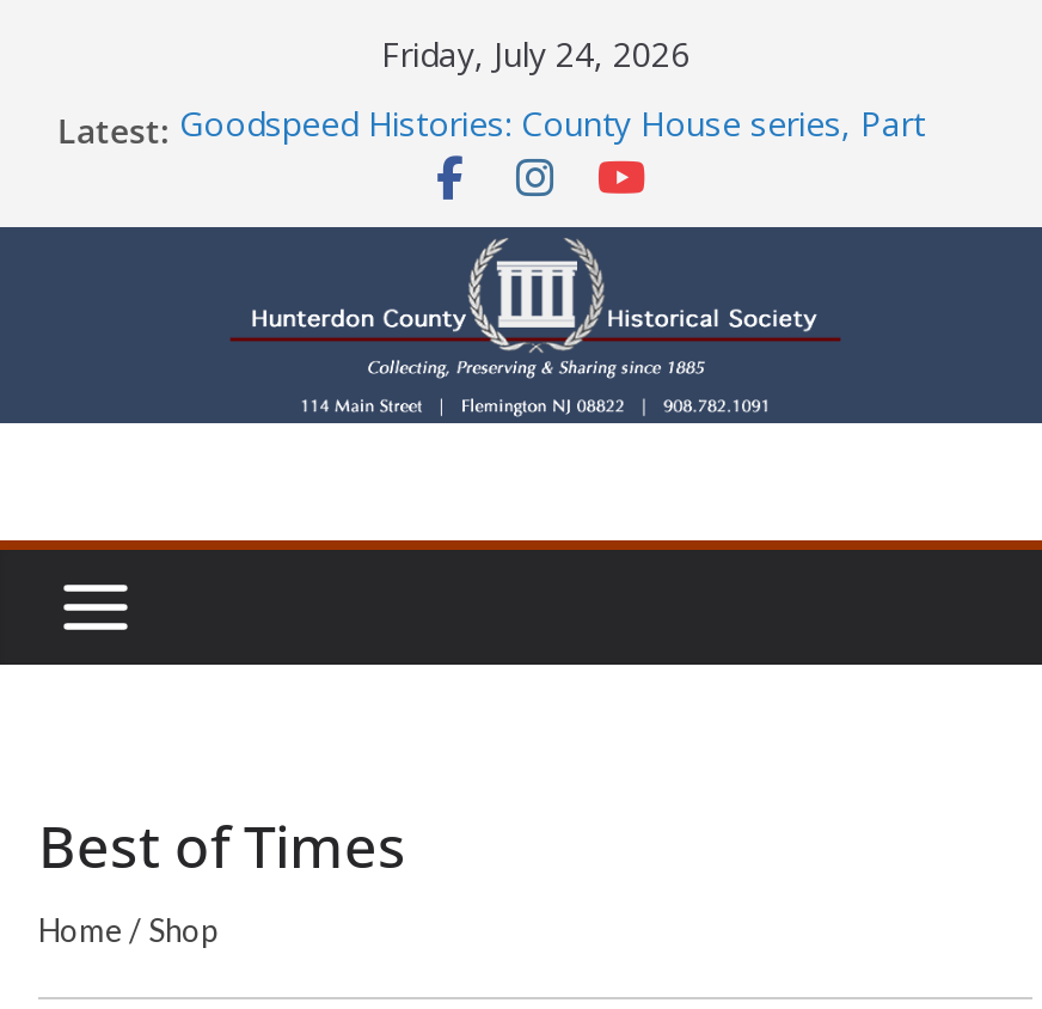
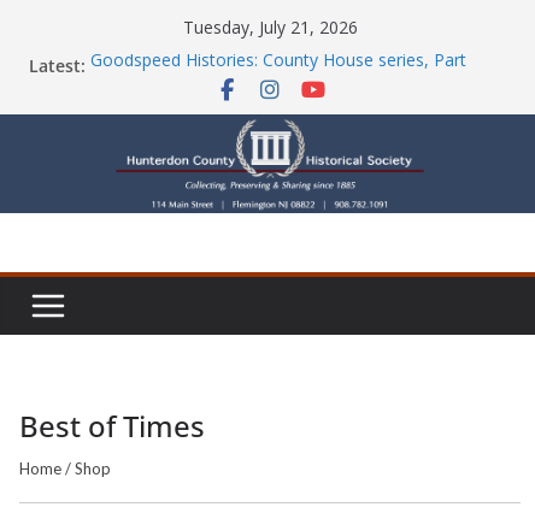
- Friday, July 24, 2026
+ Tuesday, July 21, 2026
